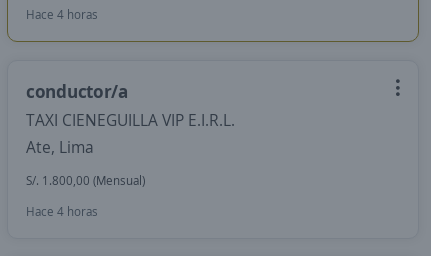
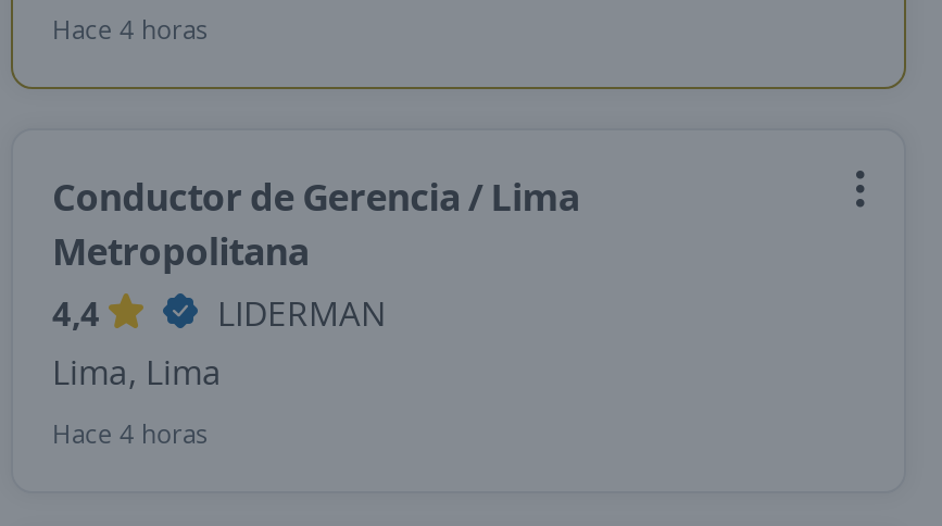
- conductor/a
- TAXI CIENEGUILLA VIP E.I.R.L.
- Ate, Lima
- S/. 1.800,00 (Mensual)
+ Conductor de Gerencia / Lima
+ Metropolitana
+ 4,4
+ LIDERMAN
+ Lima, Lima
